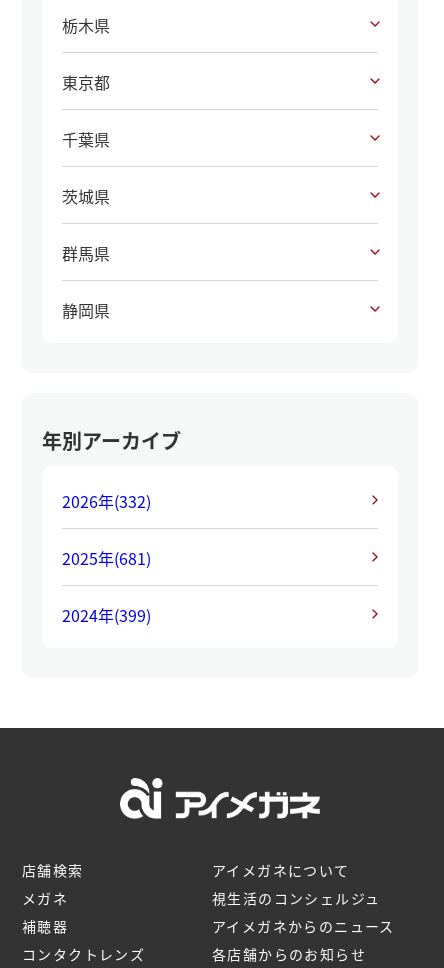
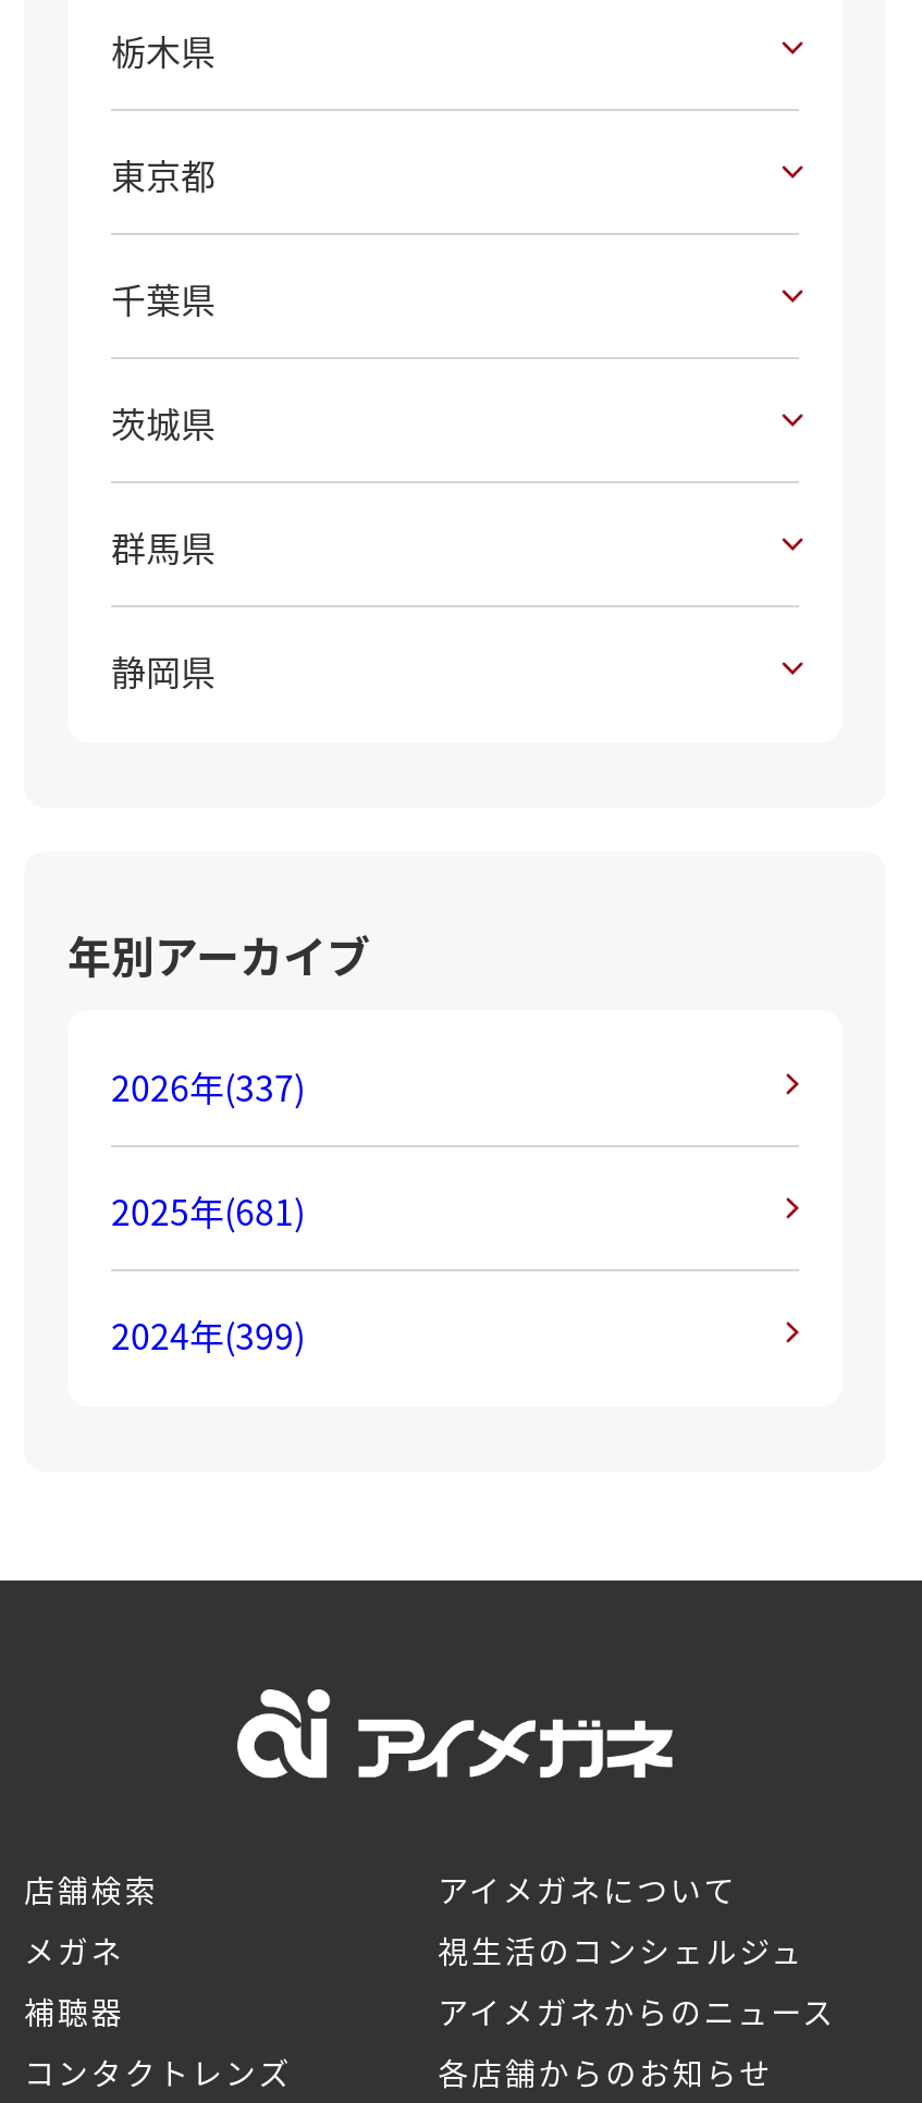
- 2026年(332)
+ 2026年(337)
